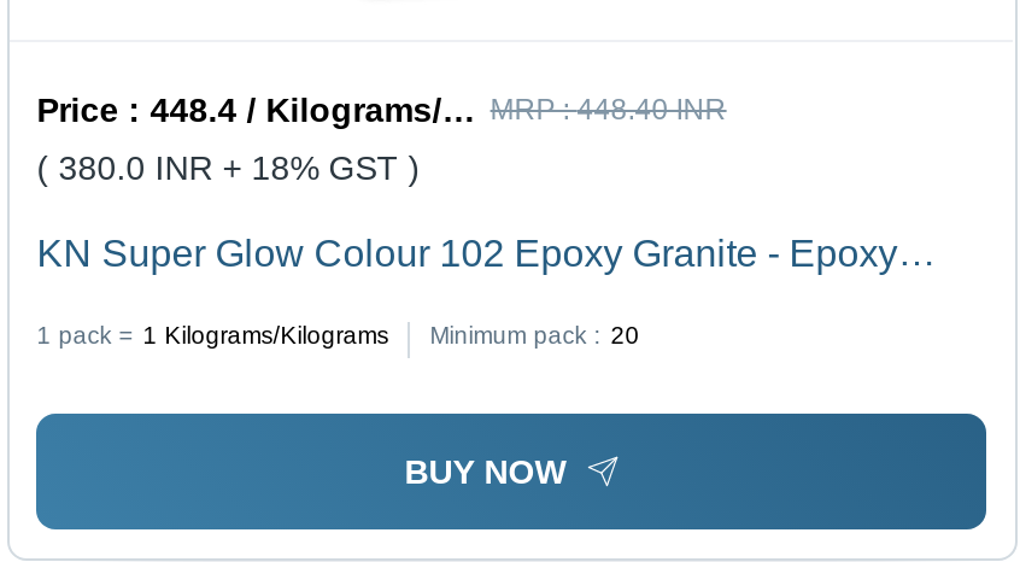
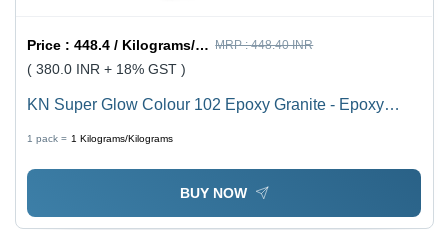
- Minimum pack : 20
